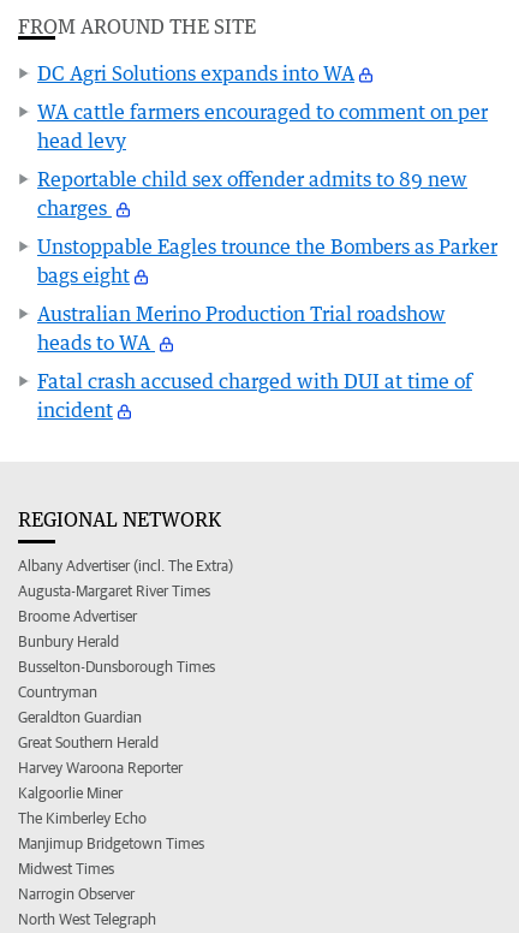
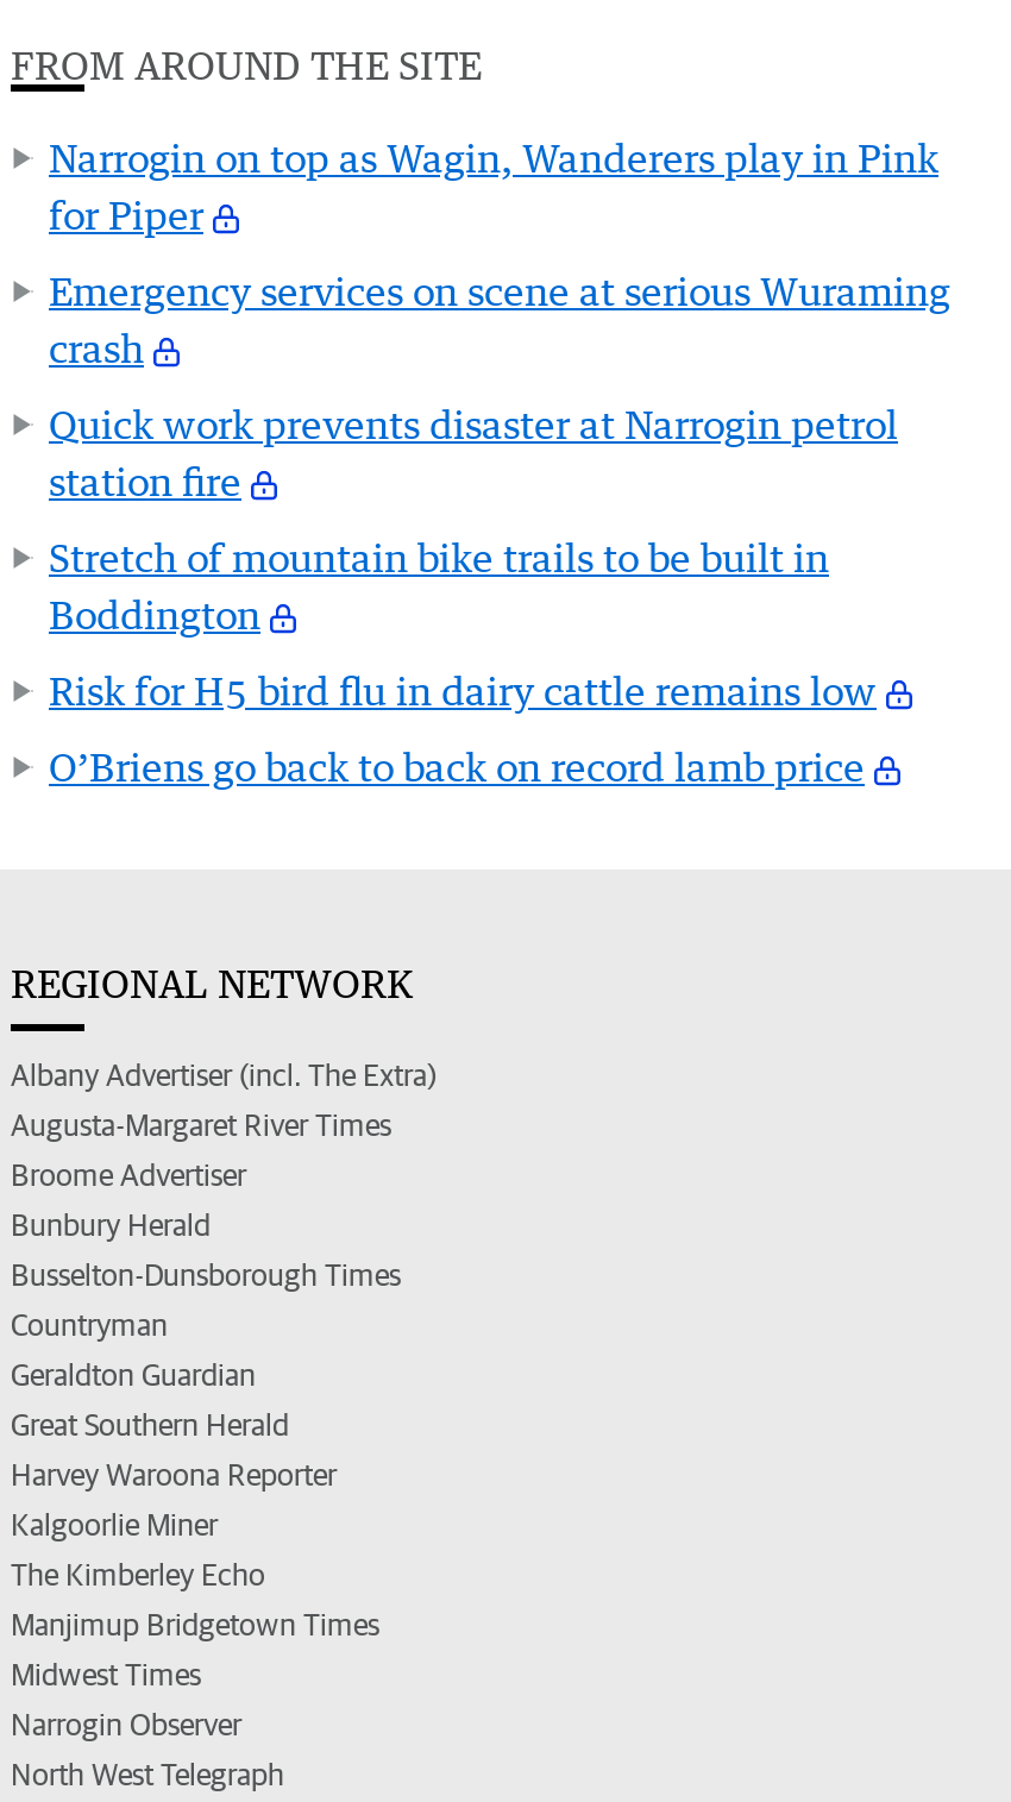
- DC Agri Solutions expands into WA
+ Narrogin on top as Wagin, Wanderers play in Pink
+ for Piper

- WA cattle farmers encouraged to comment on per
- head levy
+ Emergency services on scene at serious Wuraming
+ crash

- Reportable child sex offender admits to 89 new
- charges
+ Quick work prevents disaster at Narrogin petrol
+ station fire

- Unstoppable Eagles trounce the Bombers as Parker
- bags eight
+ Stretch of mountain bike trails to be built in
+ Boddington

- Australian Merino Production Trial roadshow
- heads to WA
+ Risk for H5 bird flu in dairy cattle remains low

- Fatal crash accused charged with DUI at time of
- incident
+ O’Briens go back to back on record lamb price
